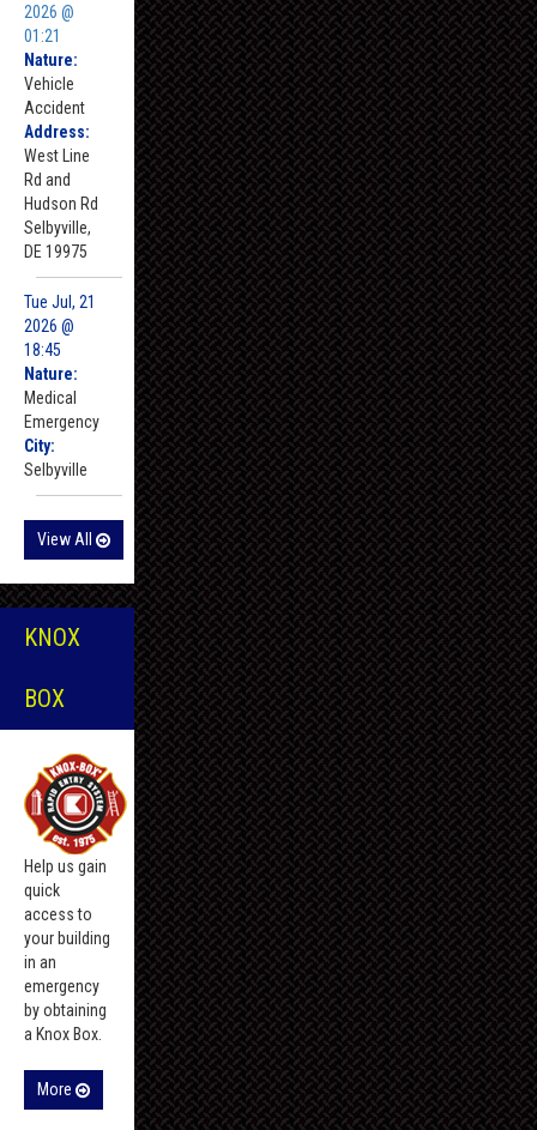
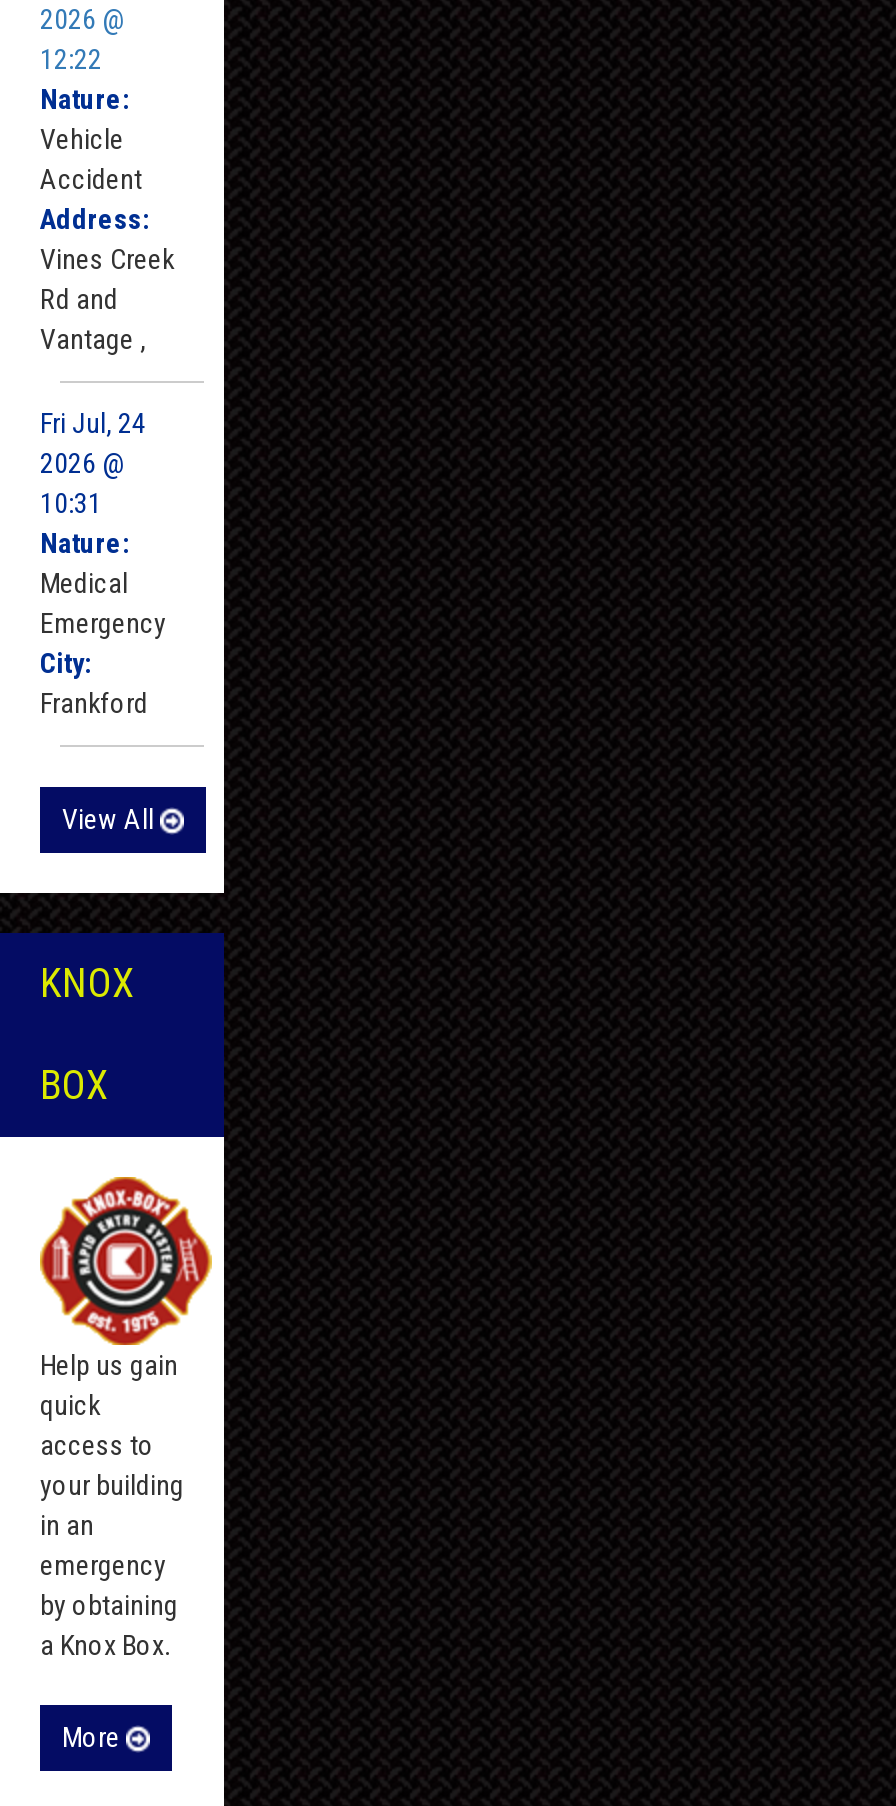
- 01:21
+ 12:22

- West Line
+ Vines Creek

- Hudson Rd
- Selbyville,
- DE 19975
+ Vantage ,

- Tue Jul, 21
+ Fri Jul, 24

- 18:45
+ 10:31

- Selbyville
+ Frankford
